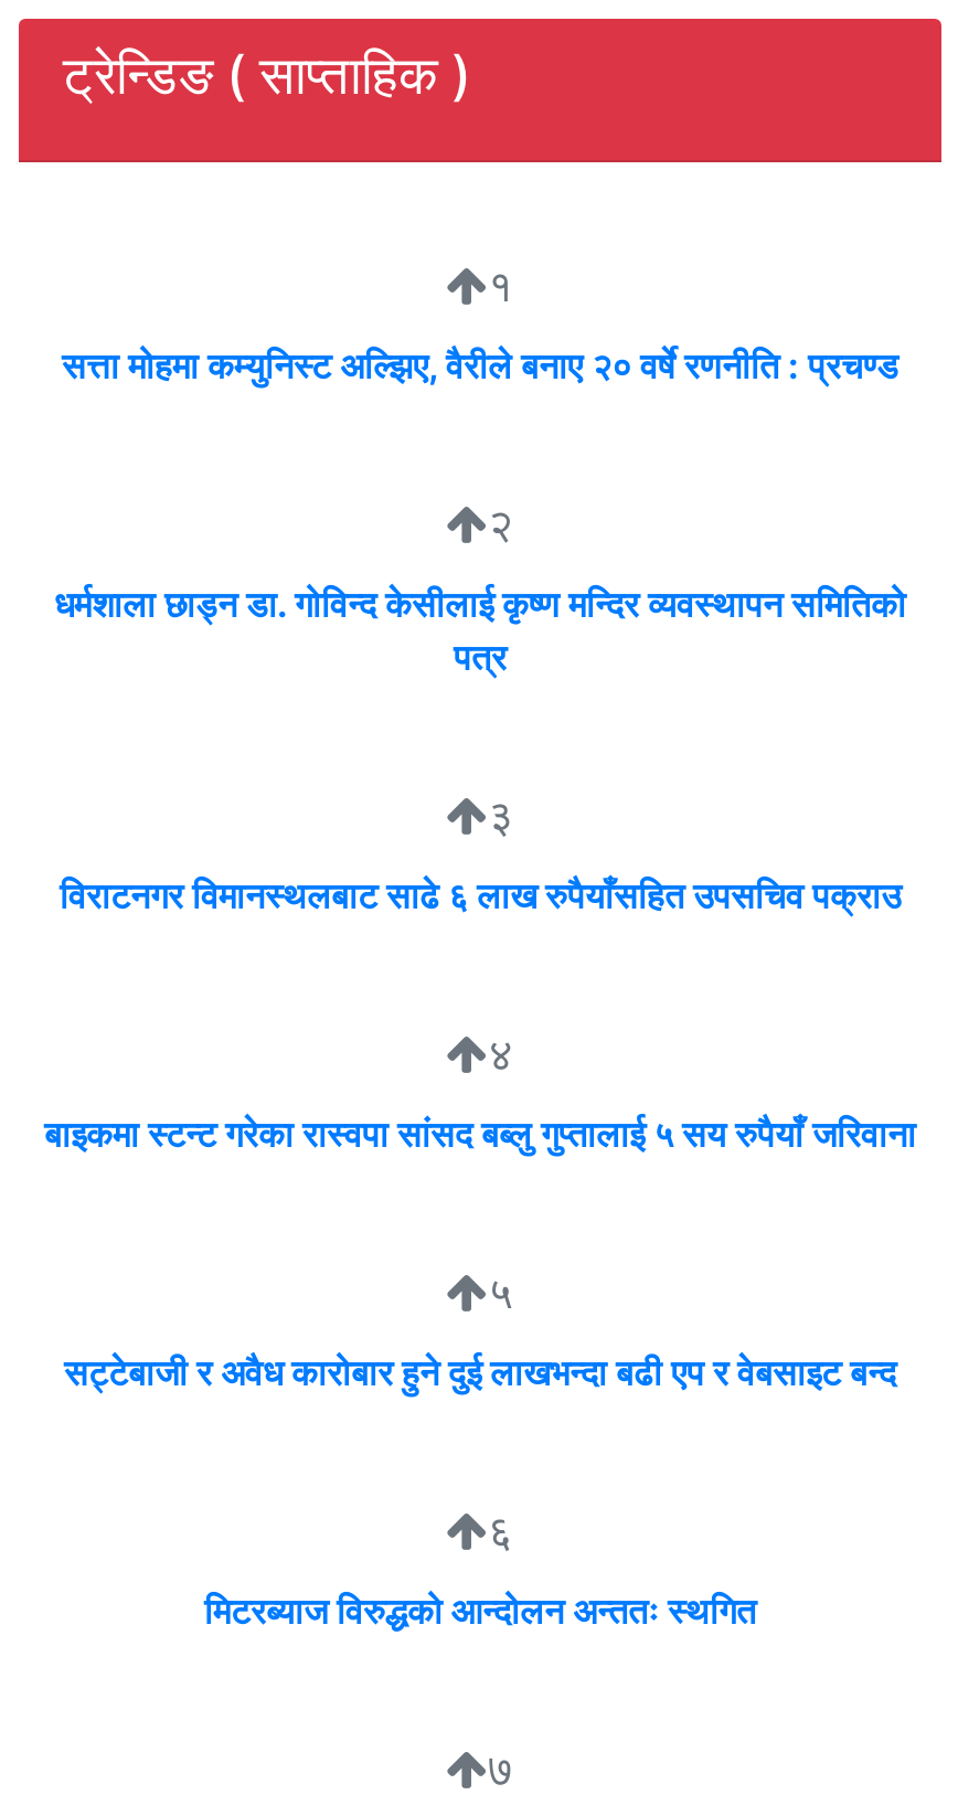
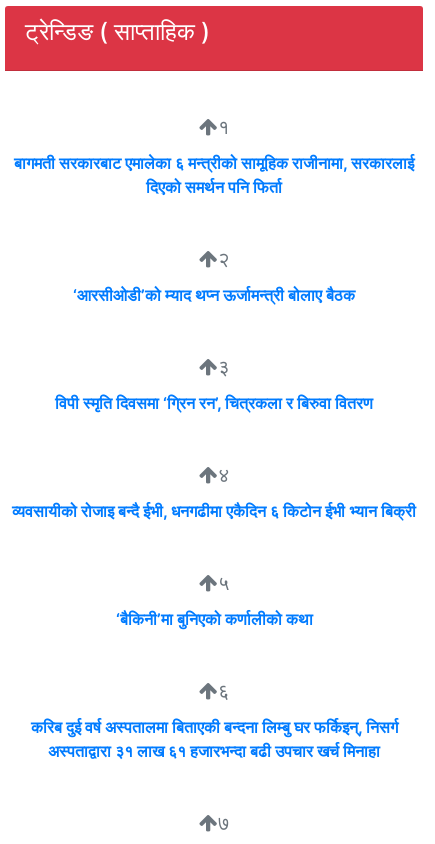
- सत्ता मोहमा कम्युनिस्ट अल्झिए, वैरीले बनाए २० वर्षे रणनीति : प्रचण्ड
+ बागमती सरकारबाट एमालेका ६ मन्त्रीको सामूहिक राजीनामा, सरकारलाई
+ दिएको समर्थन पनि फिर्ता

- धर्मशाला छाड्न डा. गोविन्द केसीलाई कृष्ण मन्दिर व्यवस्थापन समितिको
- पत्र
+ ‘आरसीओडी’को म्याद थप्न ऊर्जामन्त्री बोलाए बैठक

- विराटनगर विमानस्थलबाट साढे ६ लाख रुपैयाँसहित उपसचिव पक्राउ
+ विपी स्मृति दिवसमा ‘ग्रिन रन’, चित्रकला र बिरुवा वितरण

- बाइकमा स्टन्ट गरेका रास्वपा सांसद बब्लु गुप्तालाई ५ सय रुपैयाँ जरिवाना
+ व्यवसायीको रोजाइ बन्दै ईभी, धनगढीमा एकैदिन ६ किटोन ईभी भ्यान बिक्री

- सट्टेबाजी र अवैध कारोबार हुने दुई लाखभन्दा बढी एप र वेबसाइट बन्द
+ ‘बैकिनी’मा बुनिएको कर्णालीको कथा

- मिटरब्याज विरुद्धको आन्दोलन अन्ततः स्थगित
+ करिब दुई वर्ष अस्पतालमा बिताएकी बन्दना लिम्बु घर फर्किइन्, निसर्ग
+ अस्पताद्वारा ३१ लाख ६१ हजारभन्दा बढी उपचार खर्च मिनाहा
